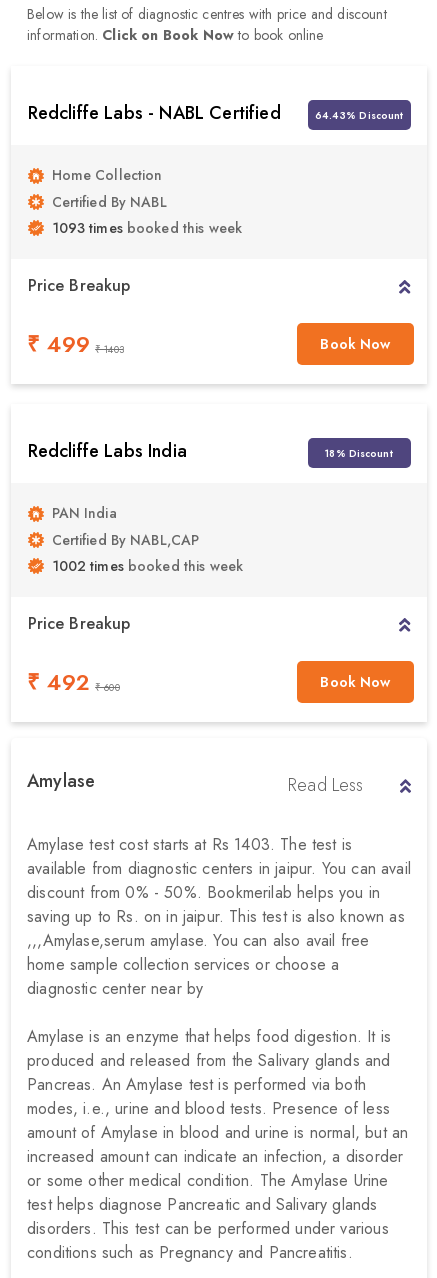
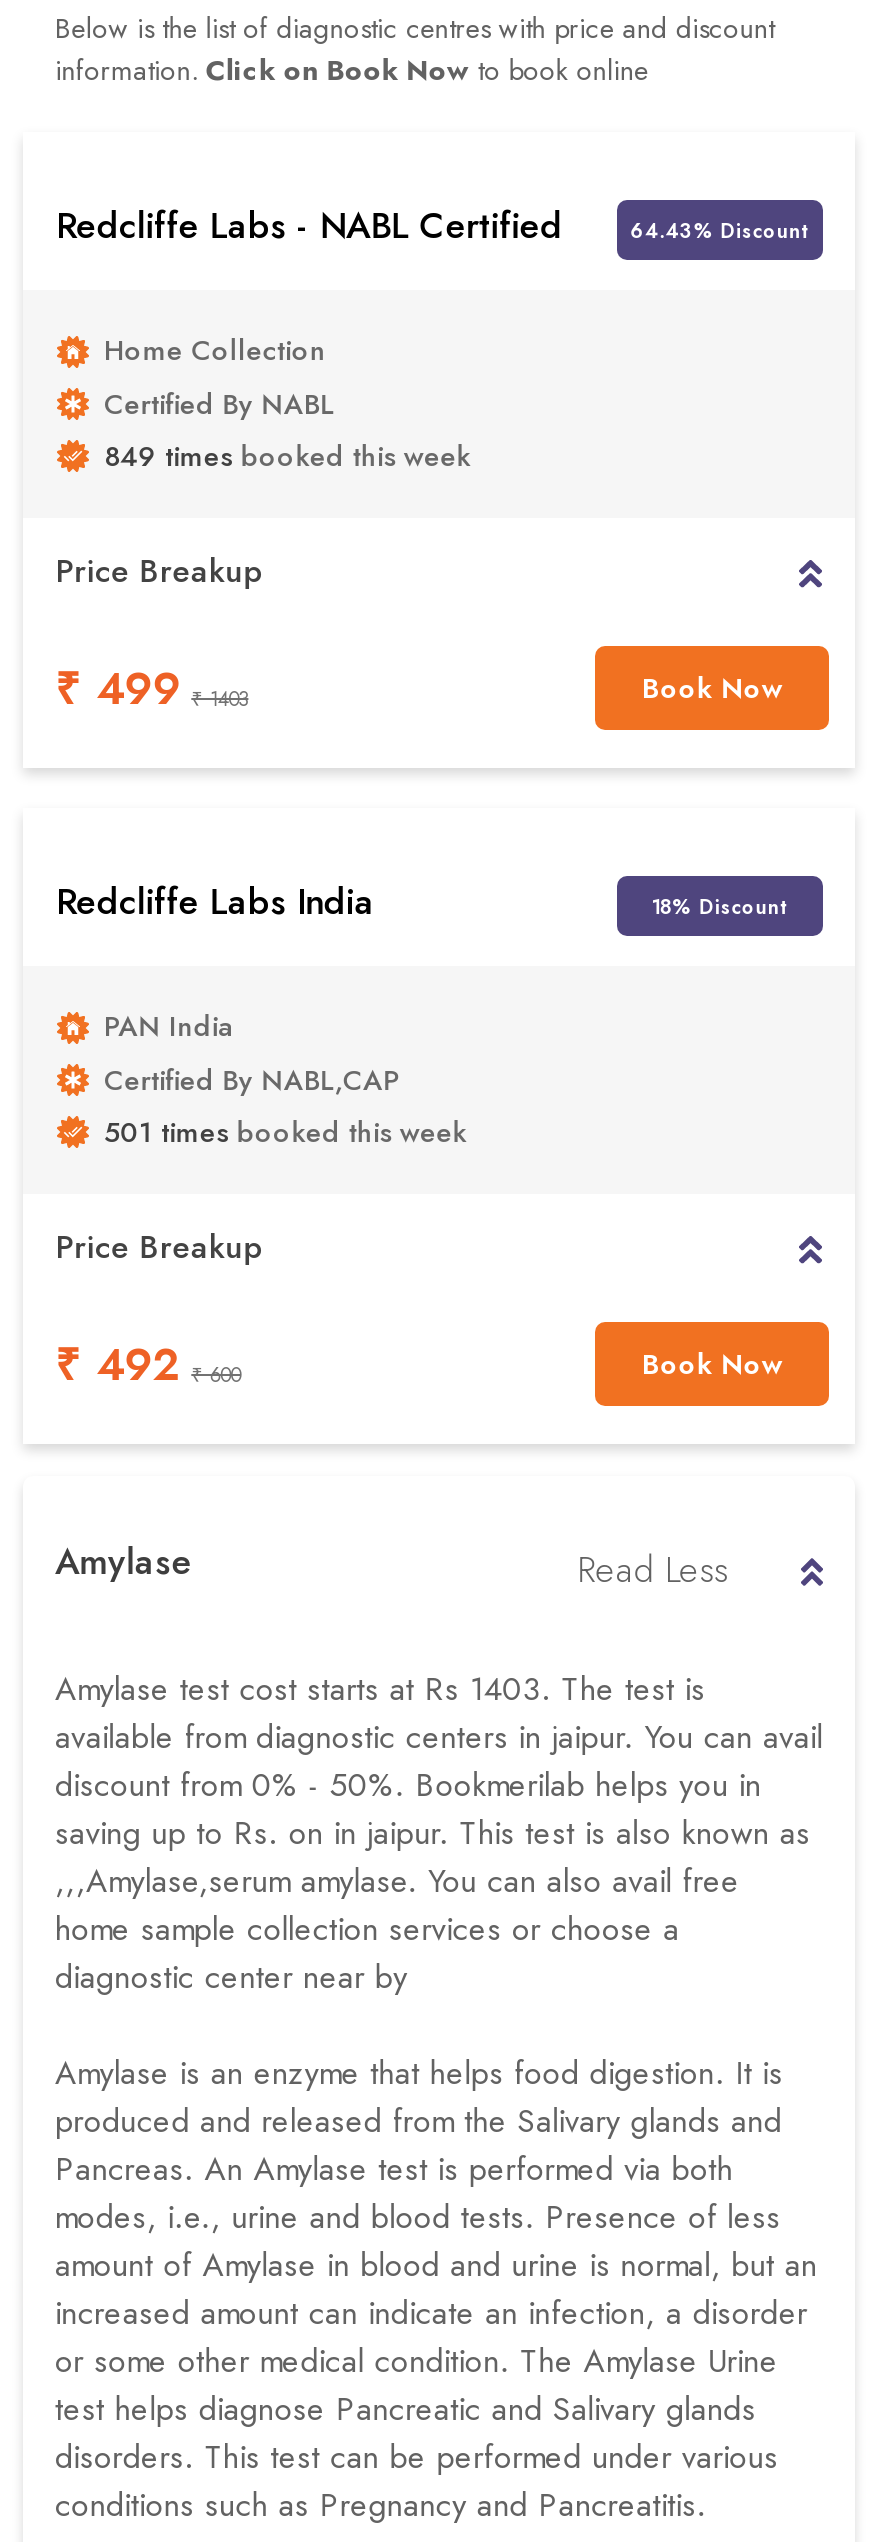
- 1093 times booked this week
+ 849 times booked this week

- 1002 times booked this week
+ 501 times booked this week
